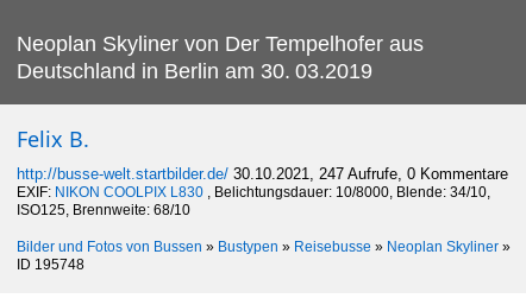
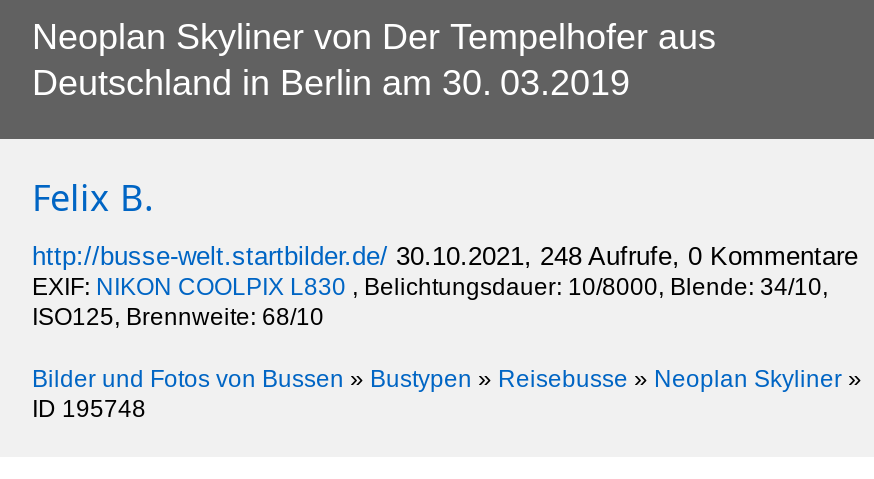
- http://busse-welt.startbilder.de/ 30.10.2021, 247 Aufrufe, 0 Kommentare
+ http://busse-welt.startbilder.de/ 30.10.2021, 248 Aufrufe, 0 Kommentare
